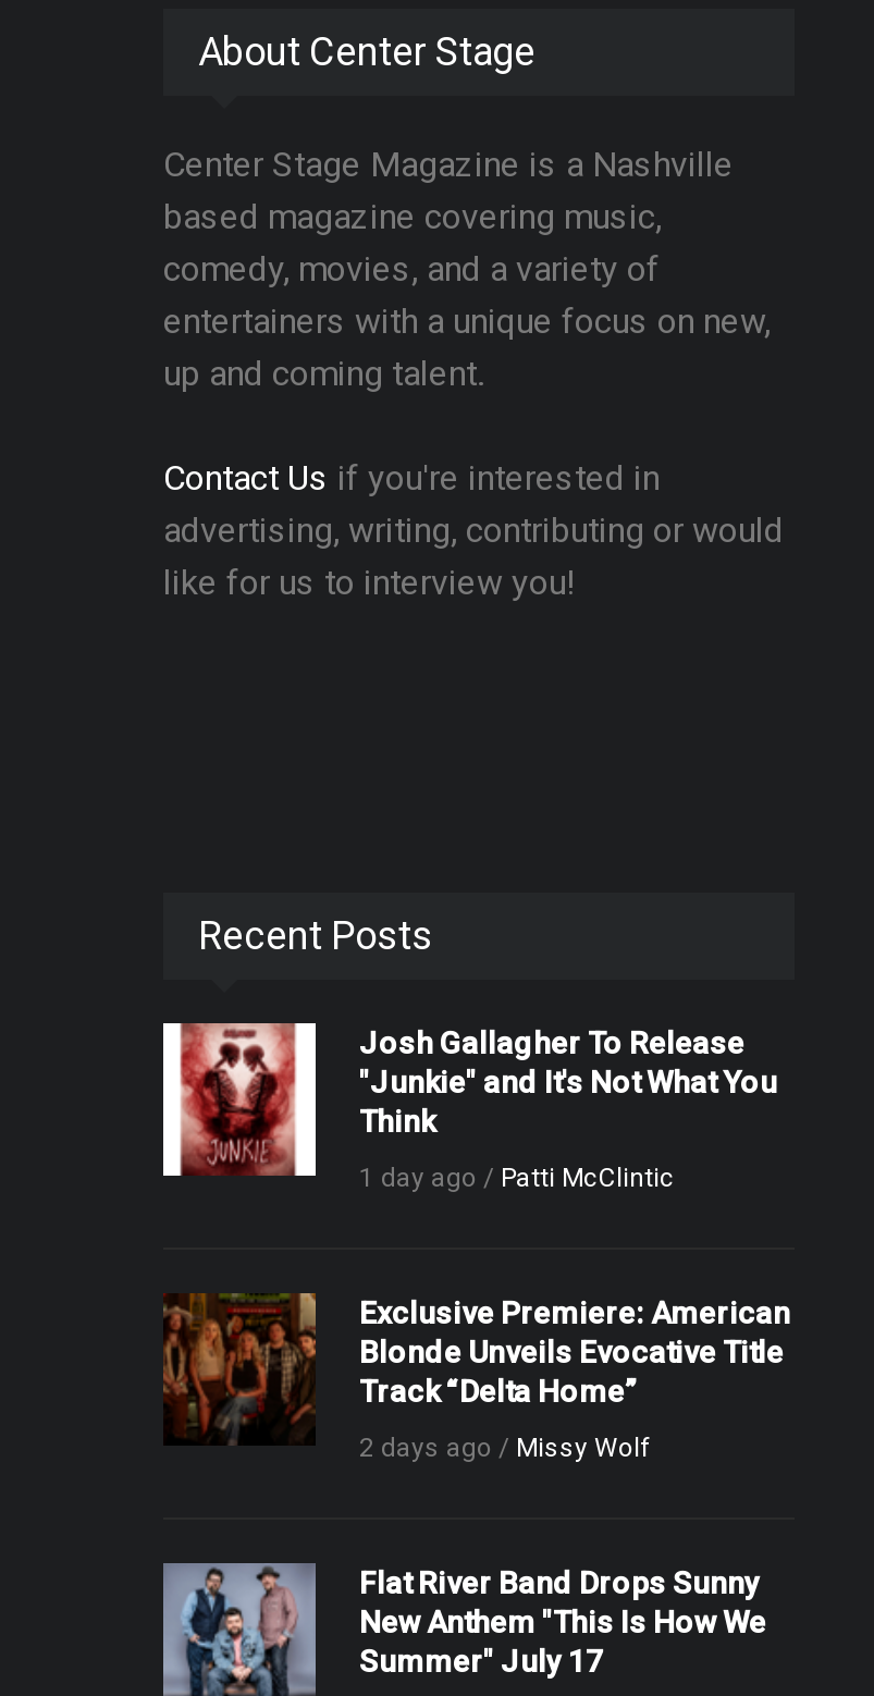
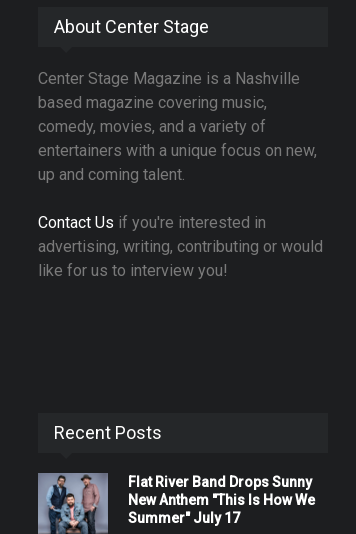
- [image]
- Josh Gallagher To Release
- "Junkie" and It's Not What You
- Think
- 1 day ago / Patti McClintic

- [image]
- Exclusive Premiere: American
- Blonde Unveils Evocative Title
- Track “Delta Home”
- 2 days ago / Missy Wolf
